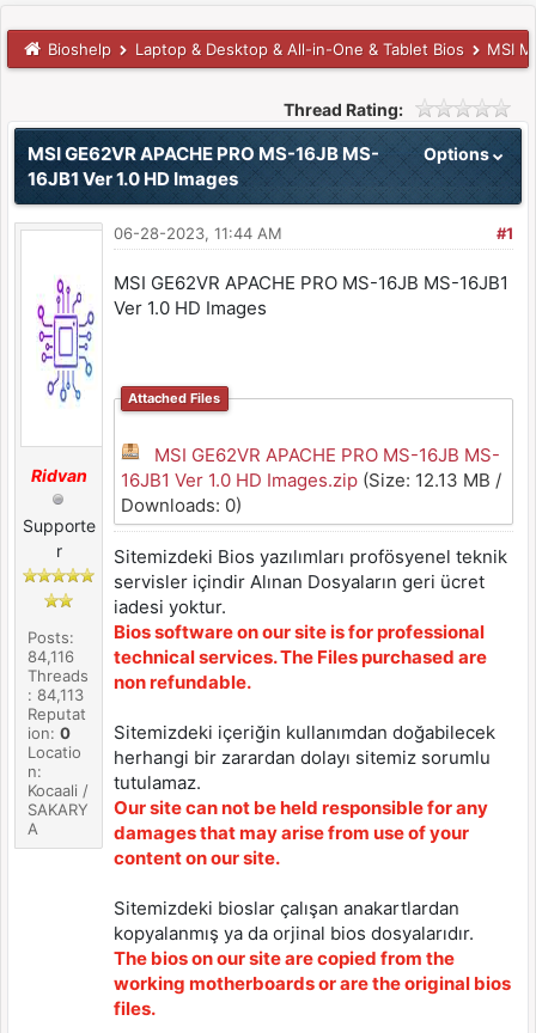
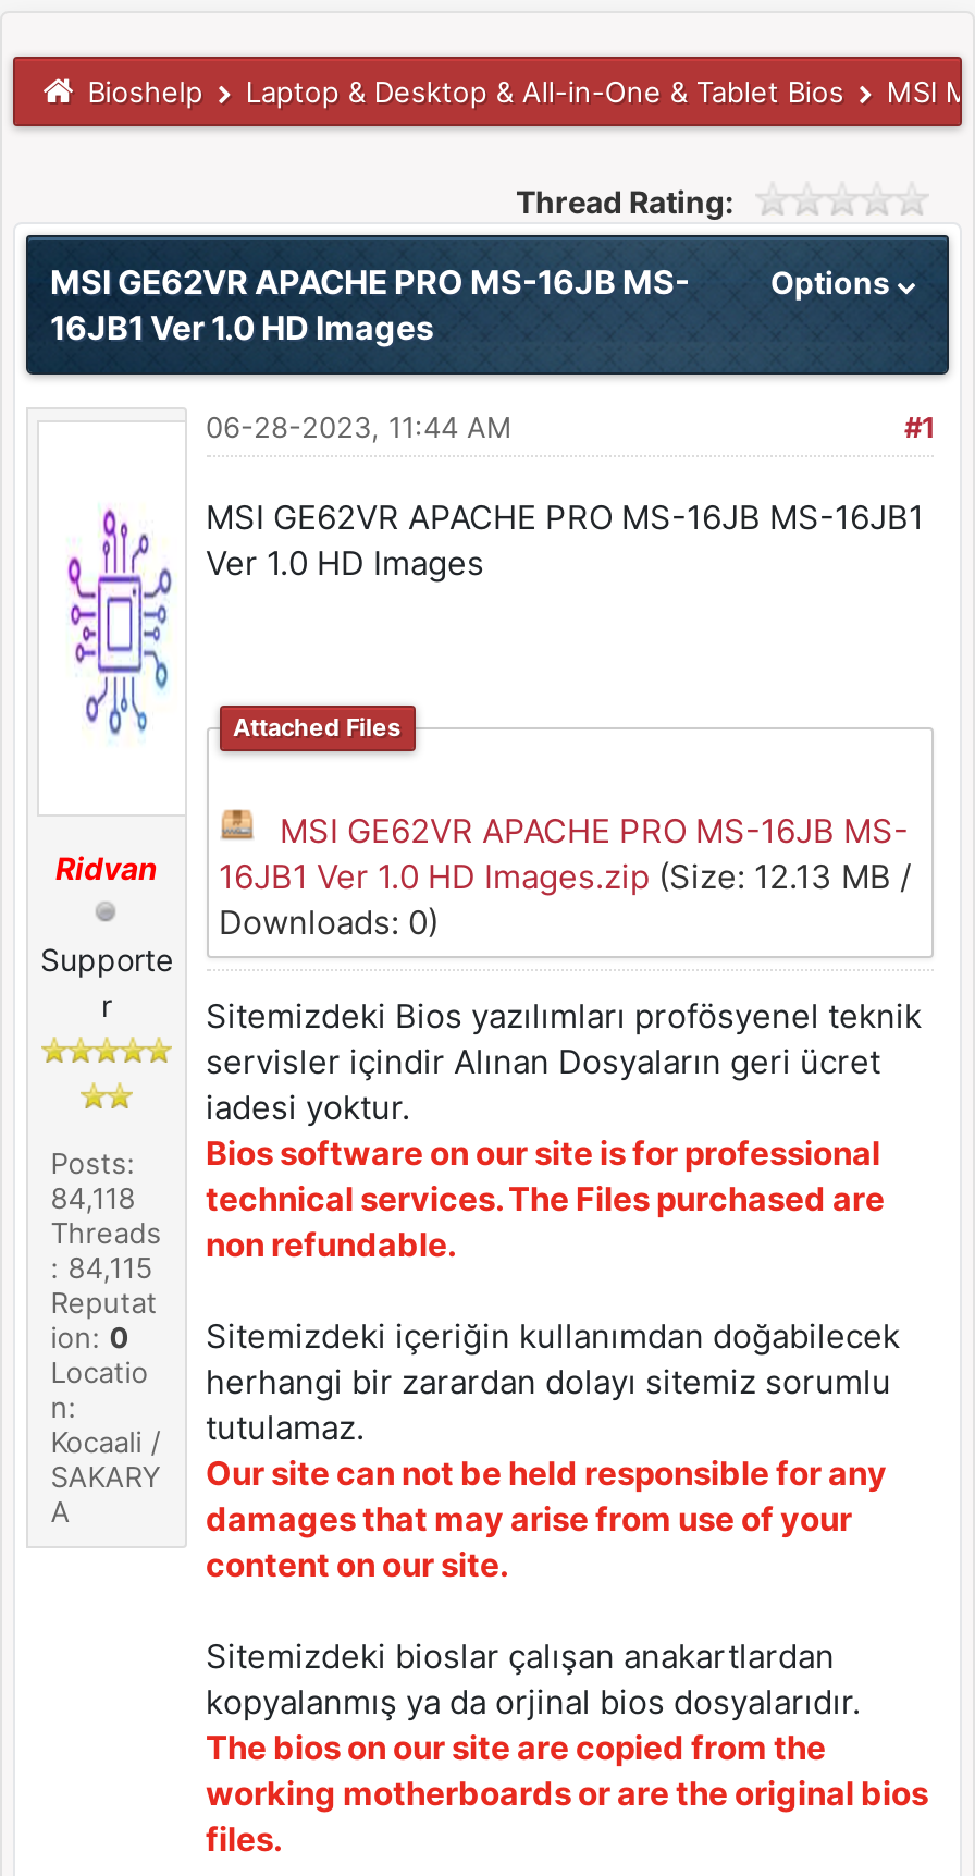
- 84,116
+ 84,118

- : 84,113
+ : 84,115
